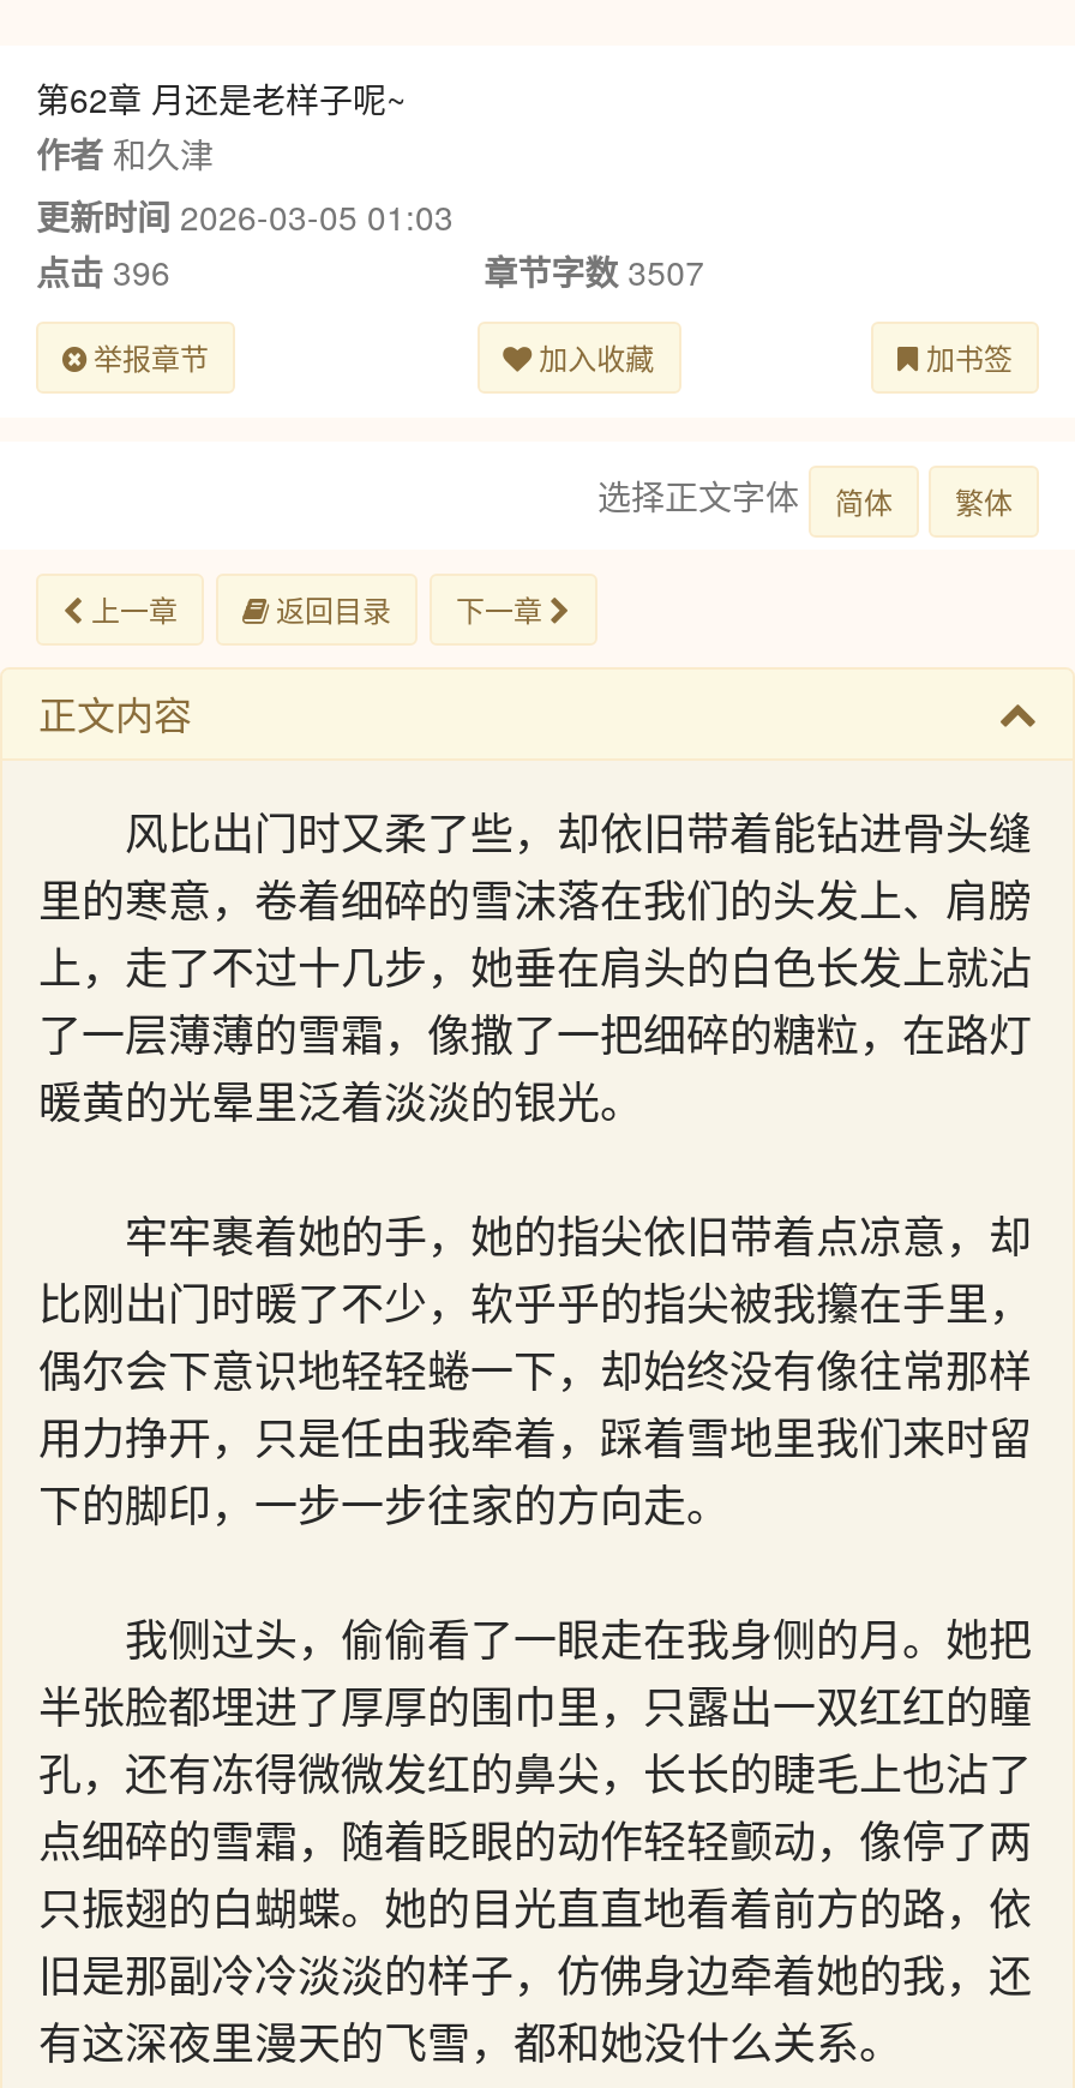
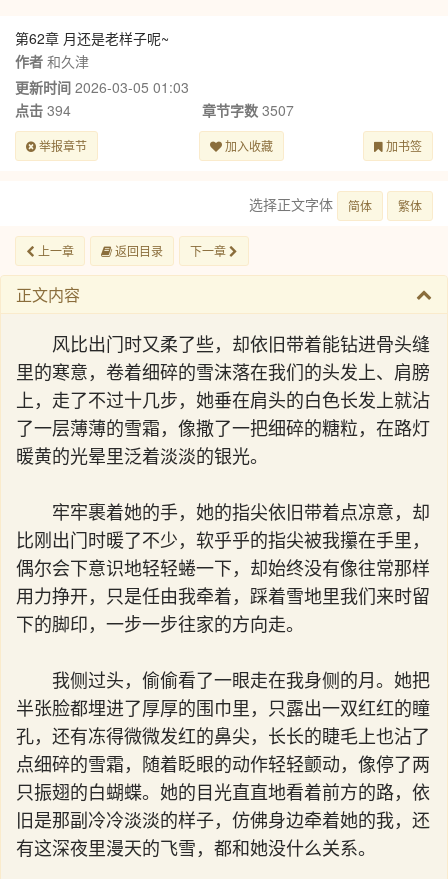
- 点击396
+ 点击394
